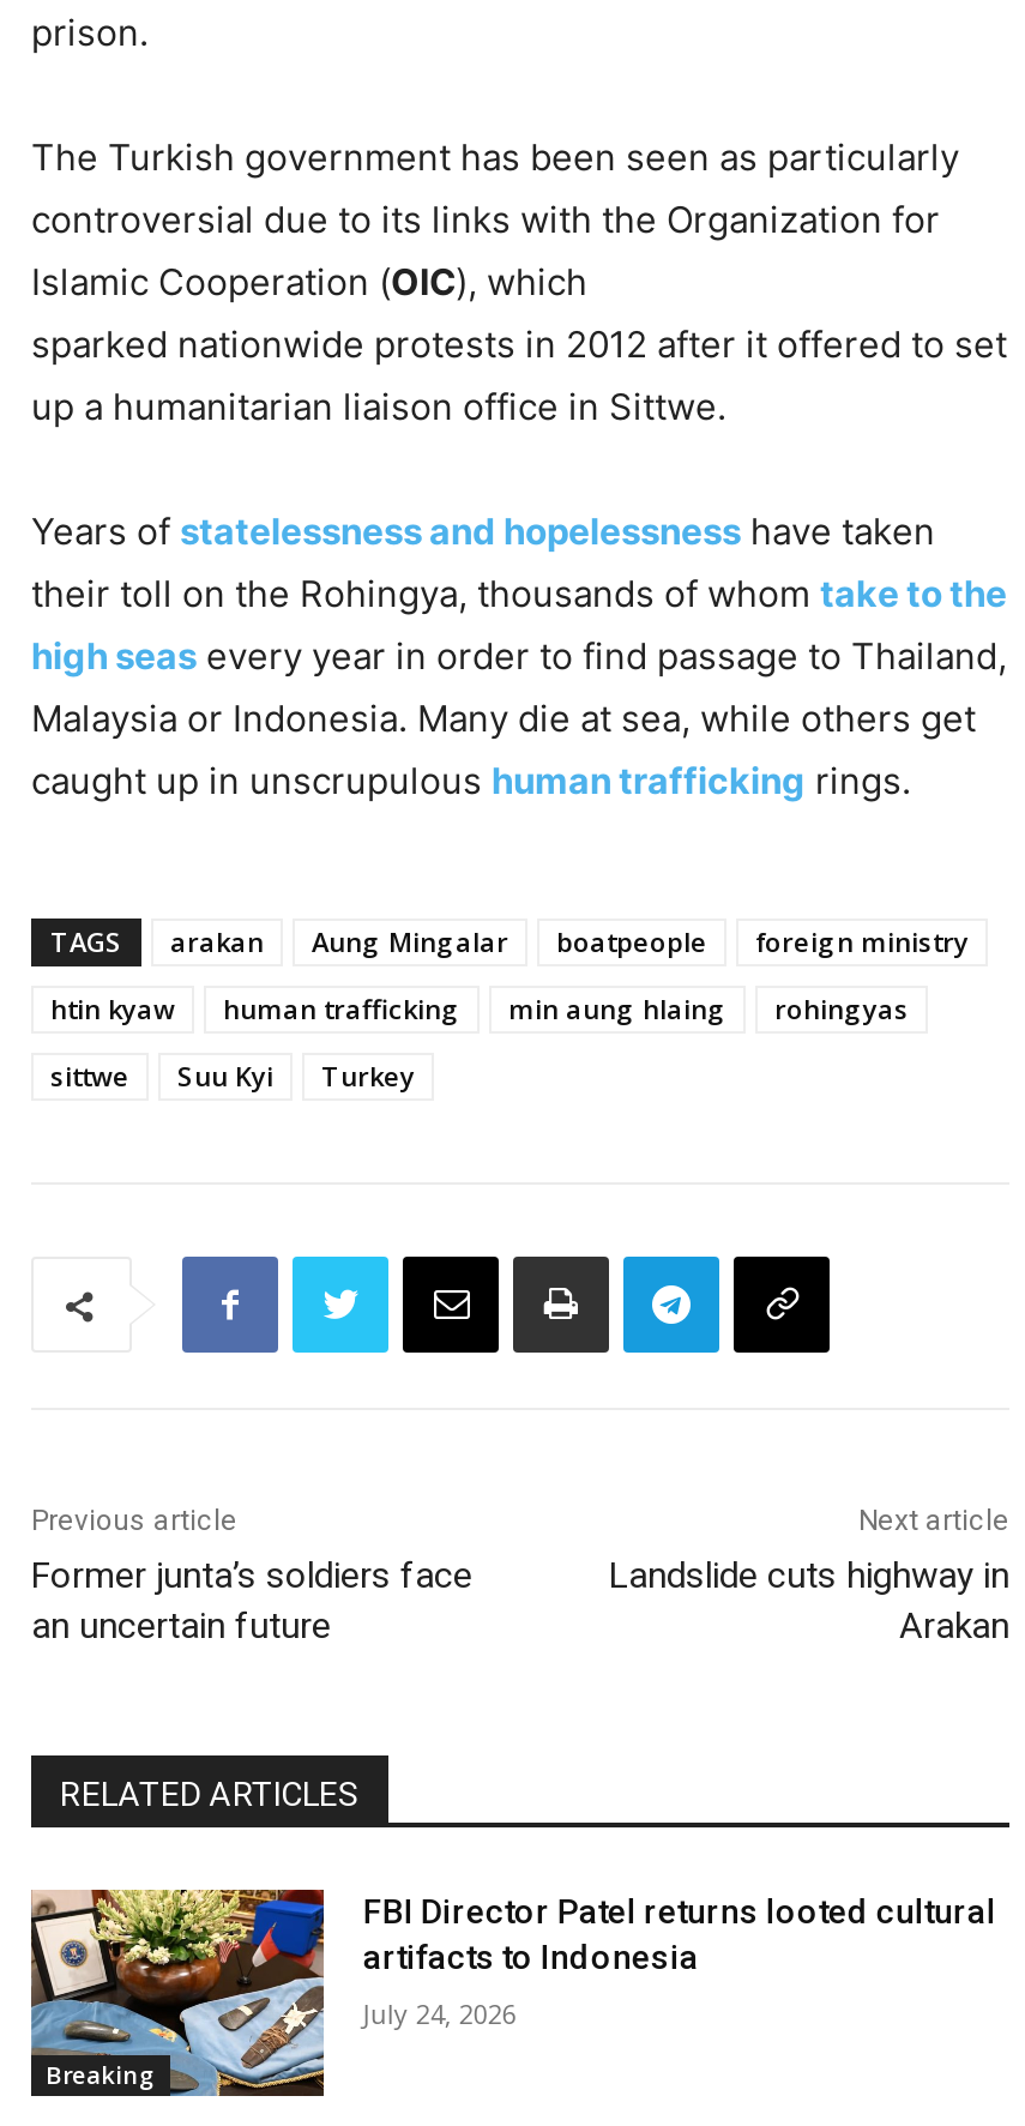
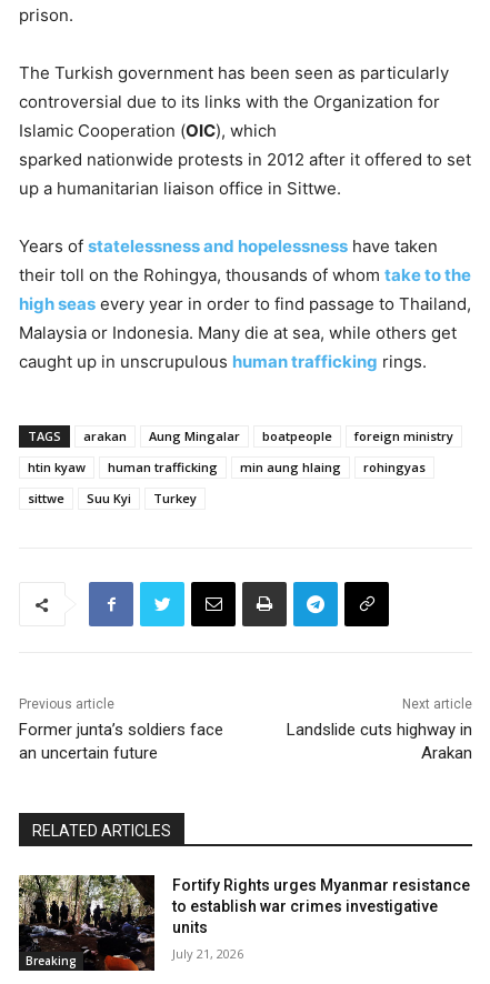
- [image]
- FBI Director Patel returns looted cultural
- artifacts to Indonesia
+ [image]
+ Fortify Rights urges Myanmar resistance
+ to establish war crimes investigative
+ units

- July 24, 2026
+ July 21, 2026
